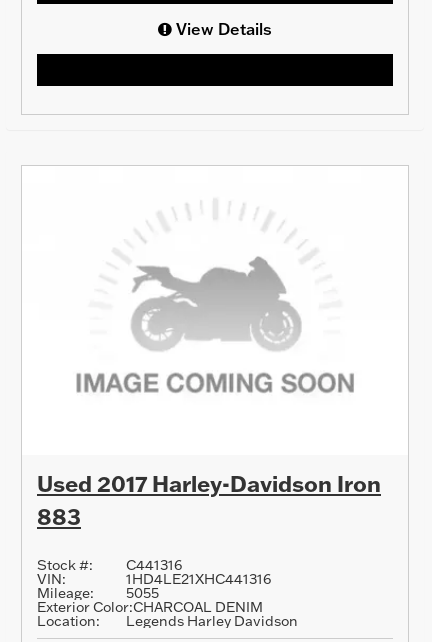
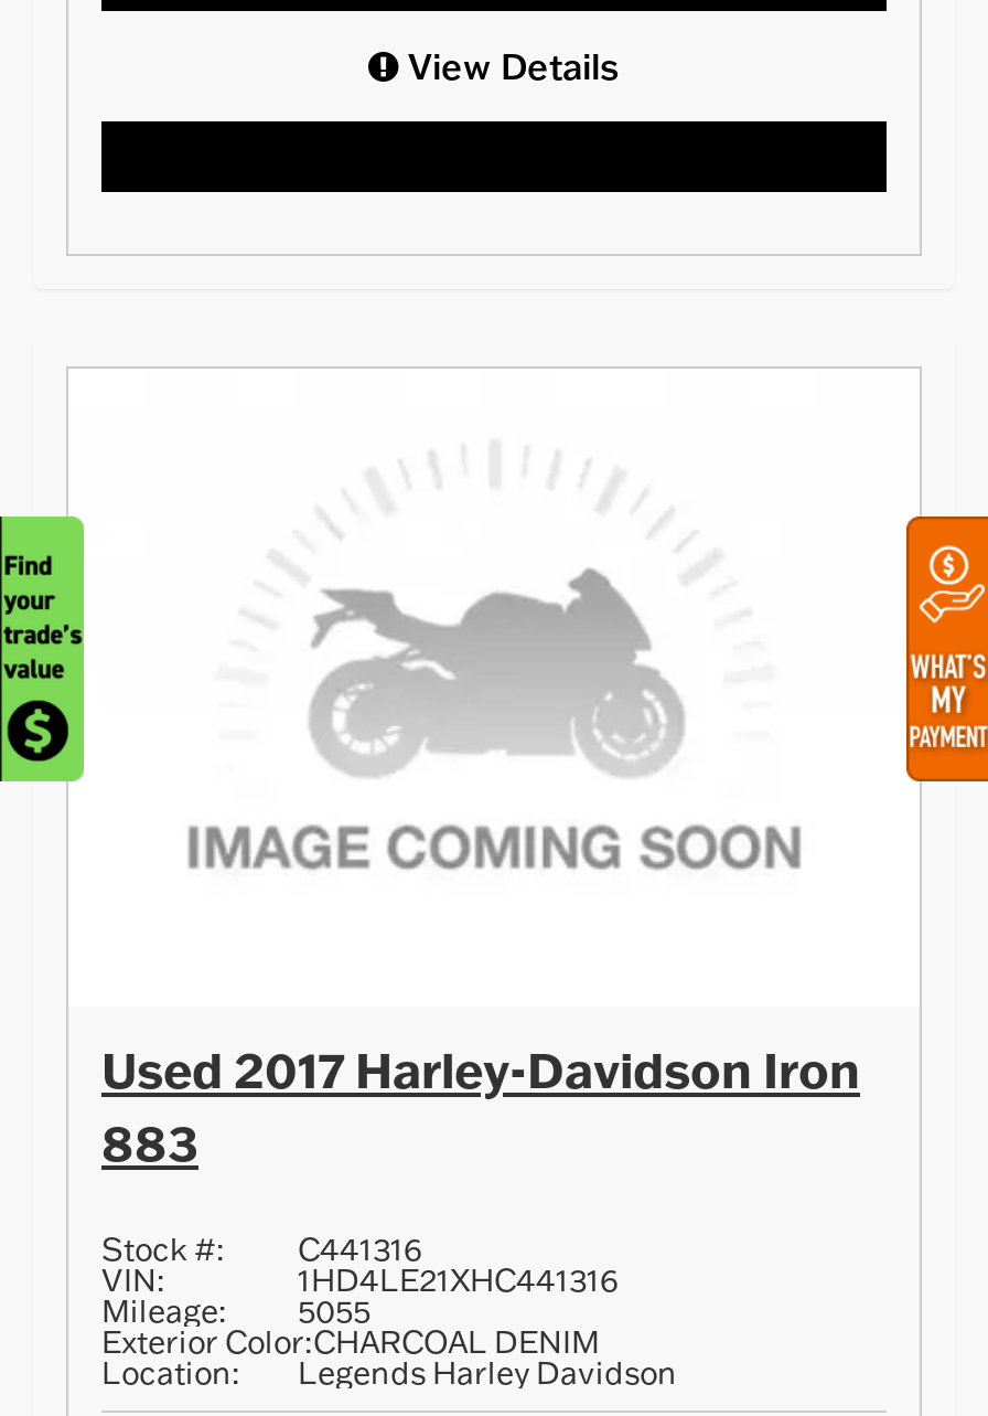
+ [image]

+ [image]
